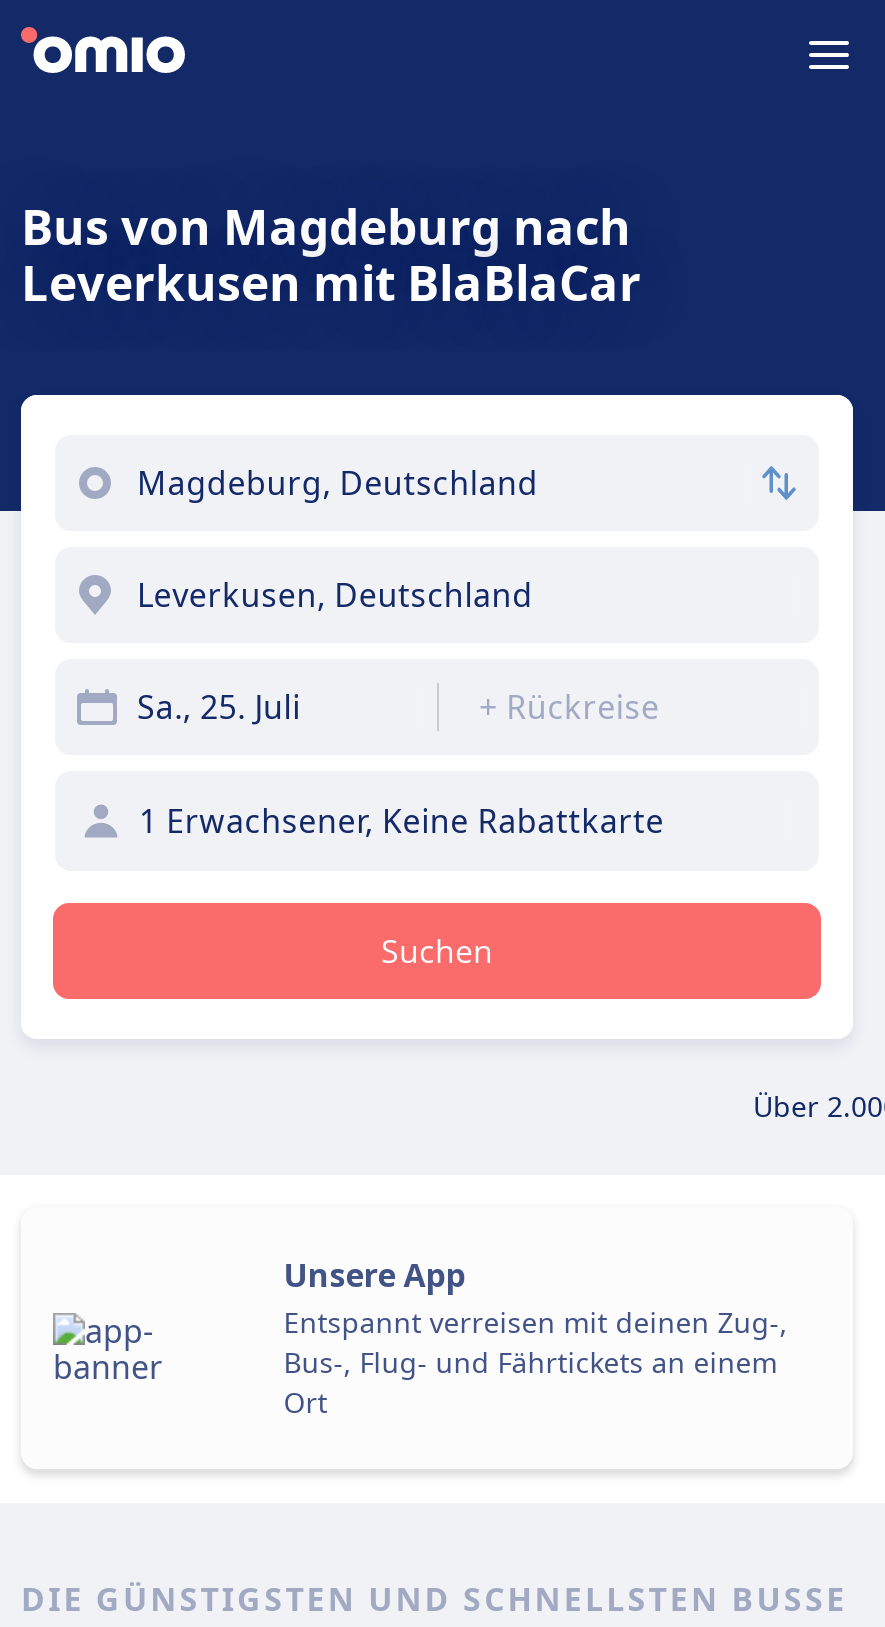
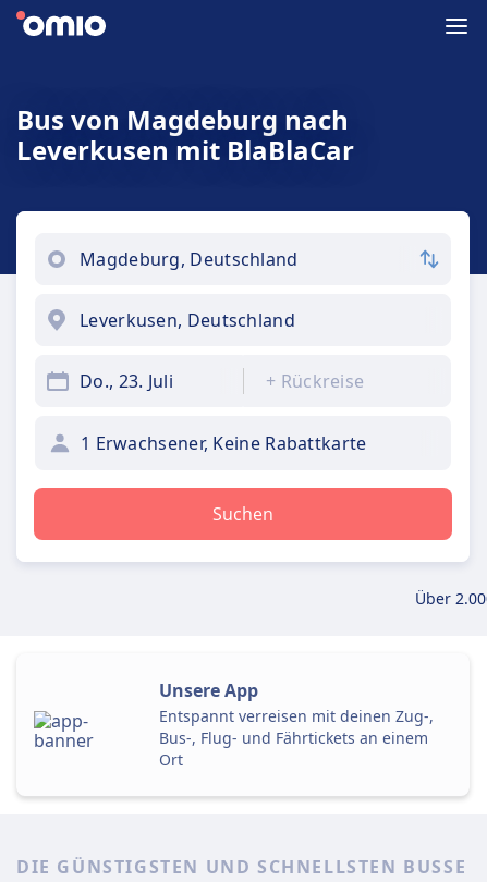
- Sa., 25. Juli
+ Do., 23. Juli
